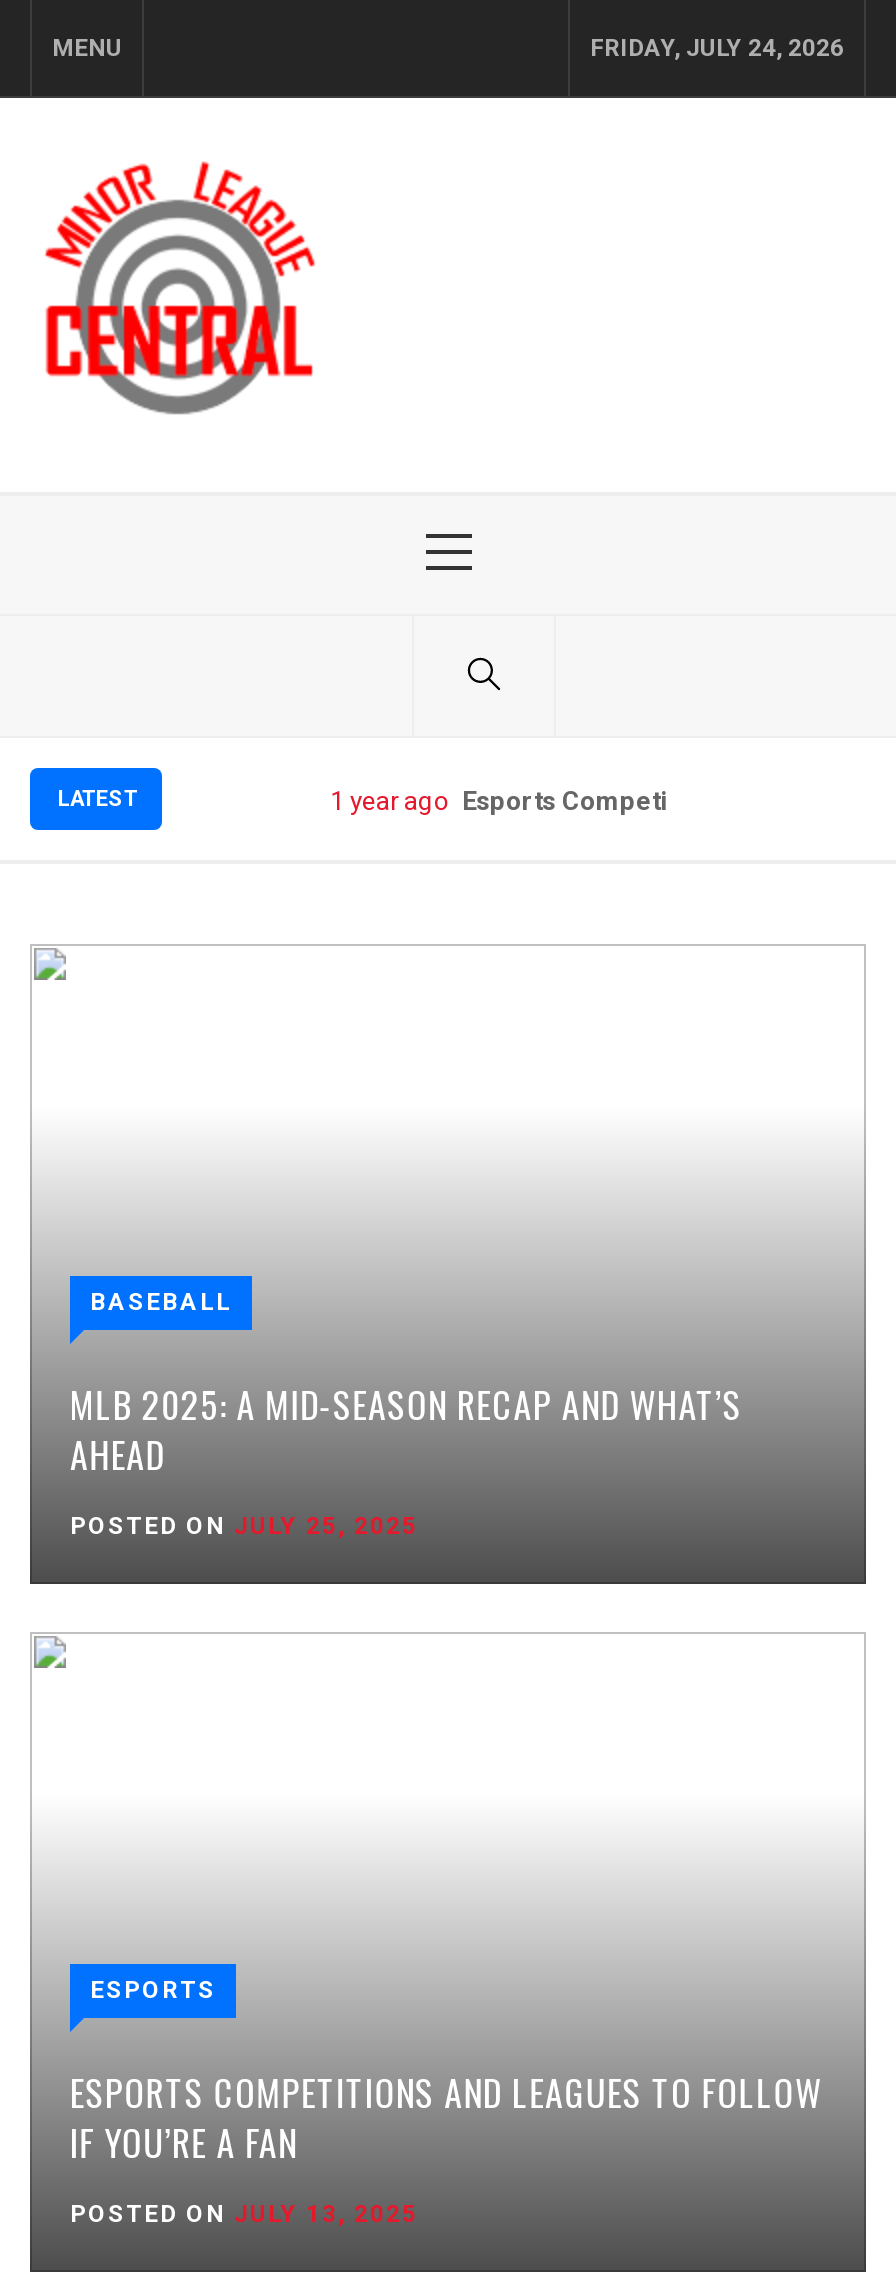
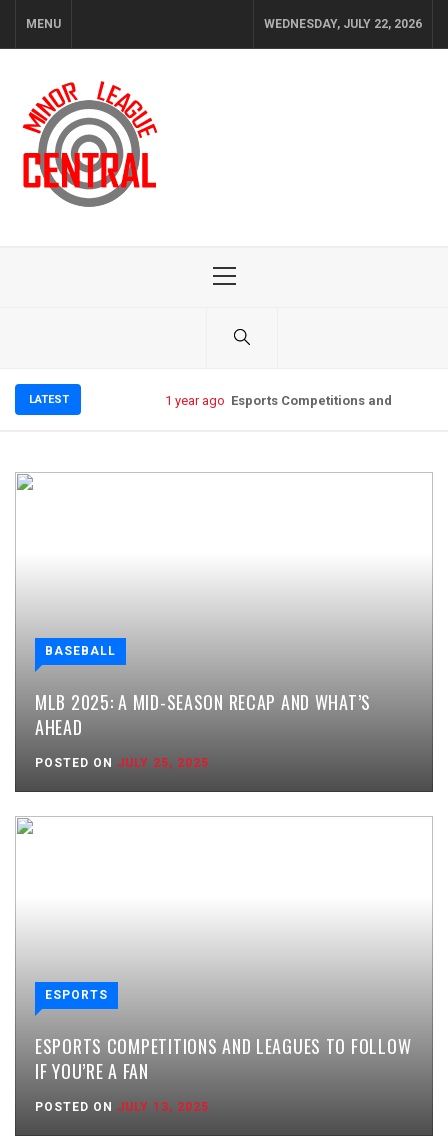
- FRIDAY, JULY 24, 2026
+ WEDNESDAY, JULY 22, 2026
